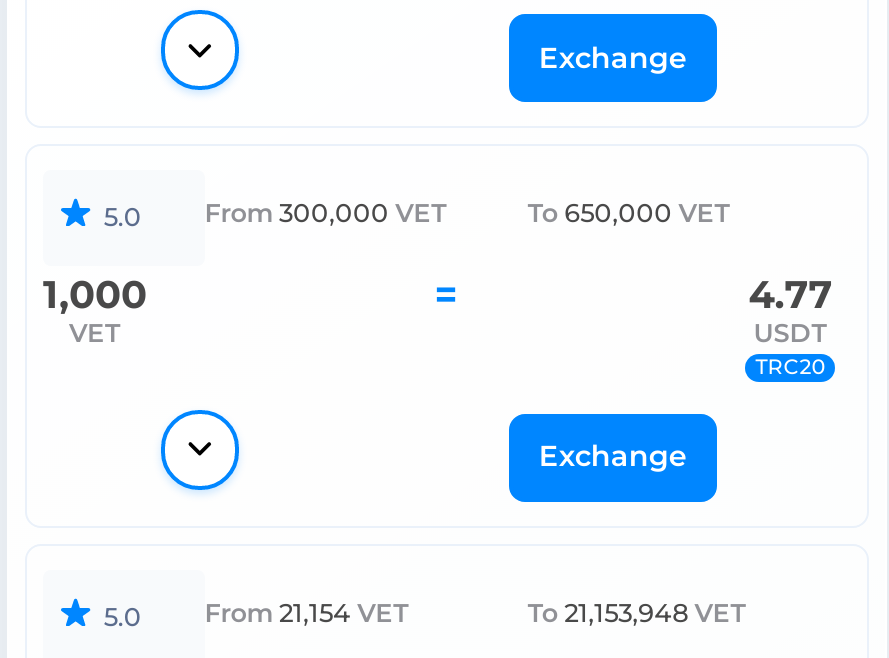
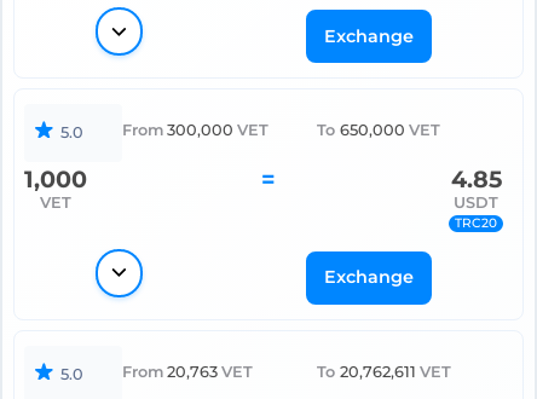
- 4.77
+ 4.85

- From 21,154 VET
+ From 20,763 VET

- To 21,153,948 VET
+ To 20,762,611 VET
